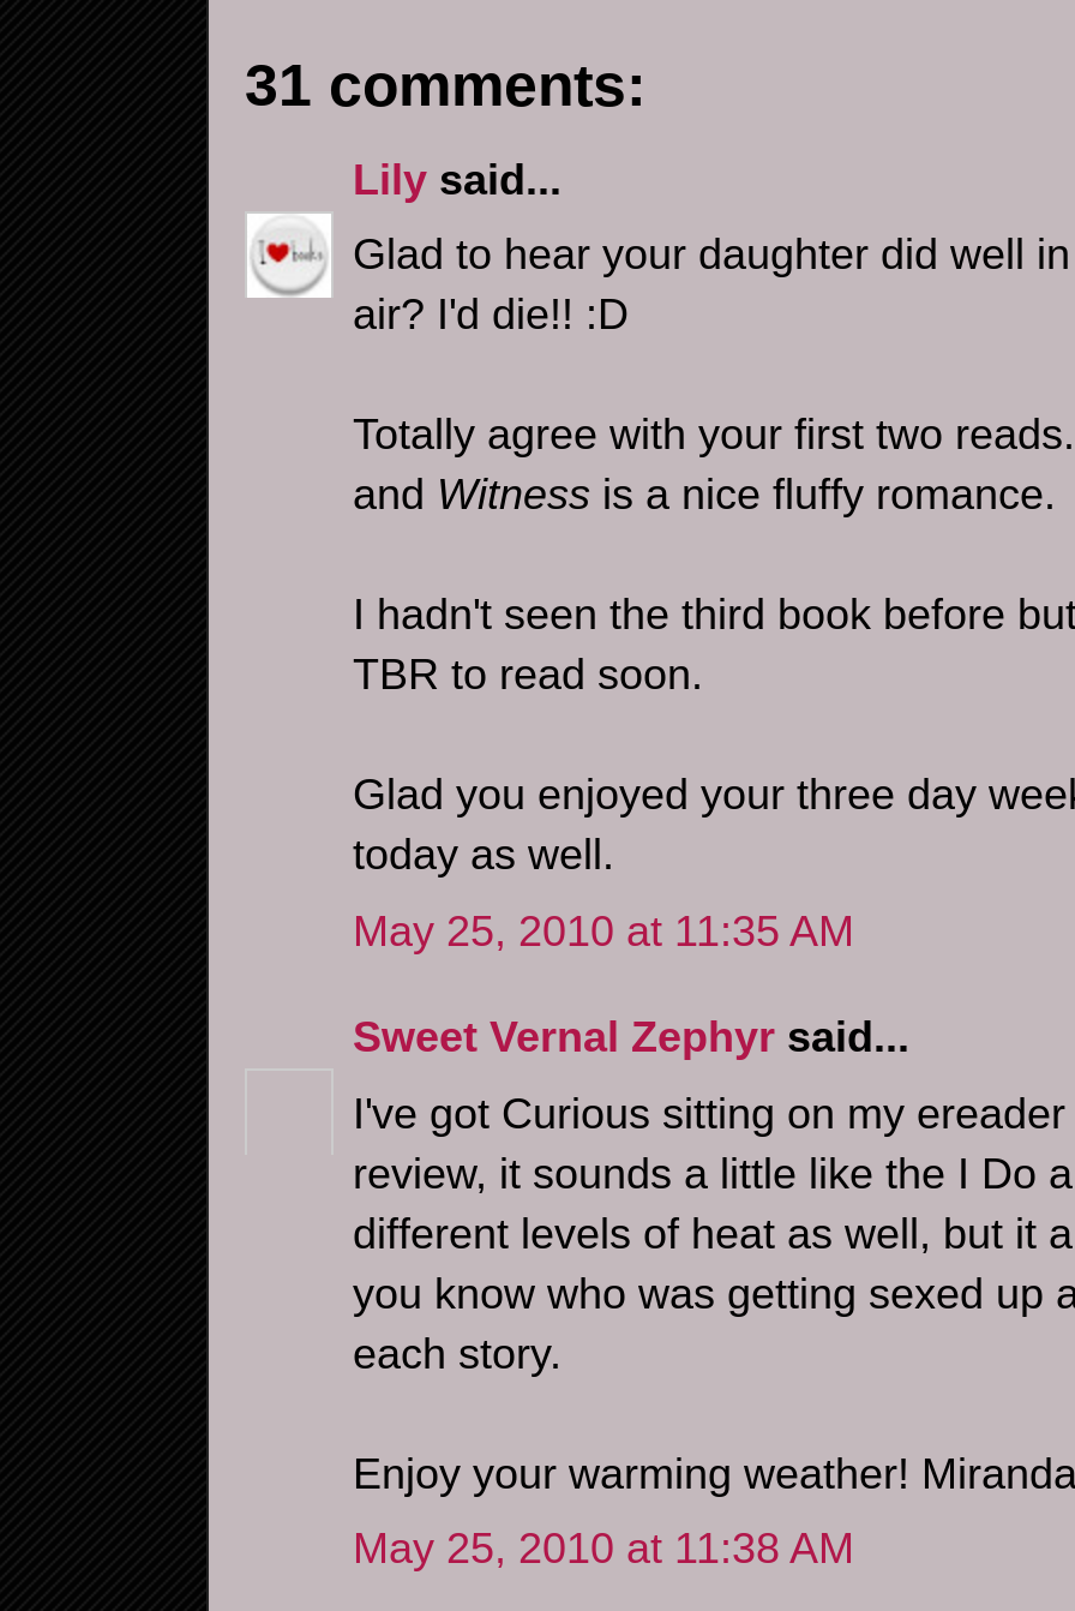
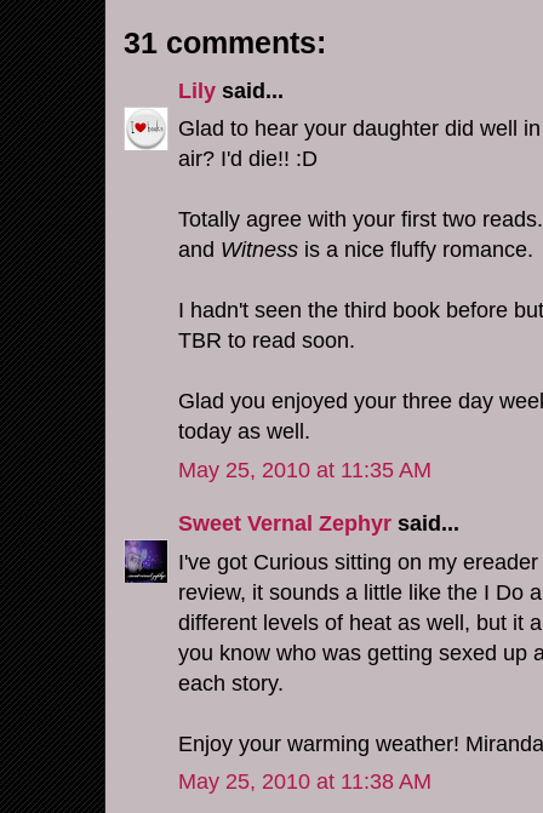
+ [image]
